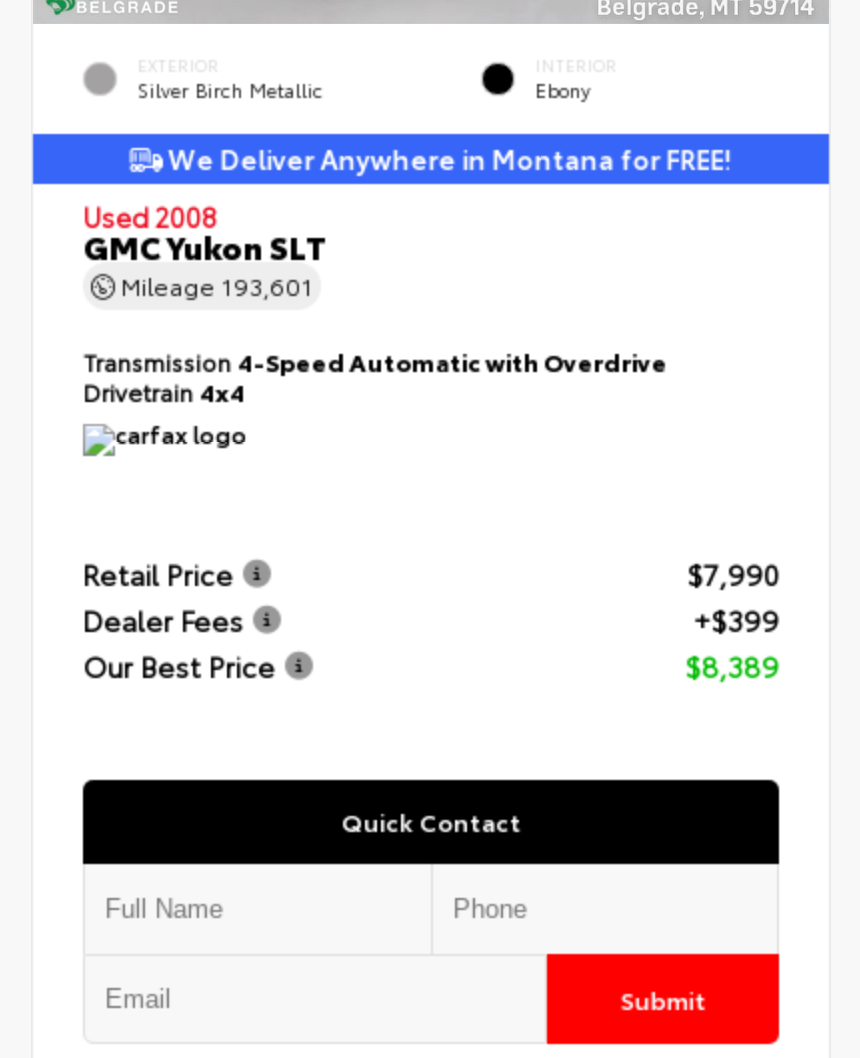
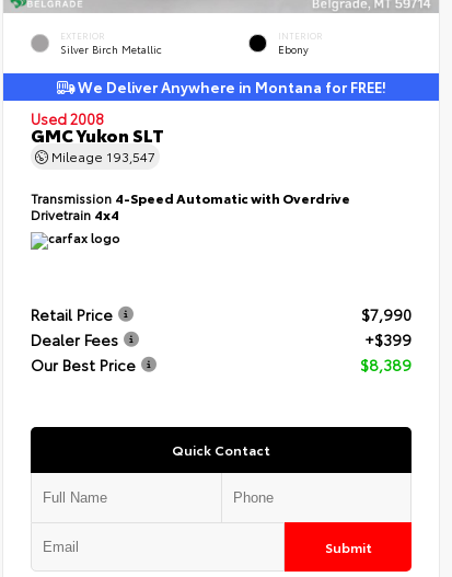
- Mileage 193,601
+ Mileage 193,547
